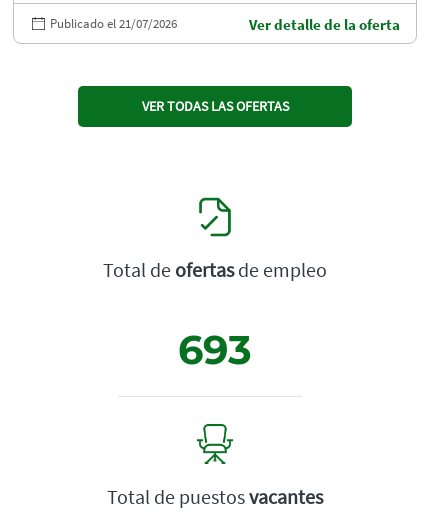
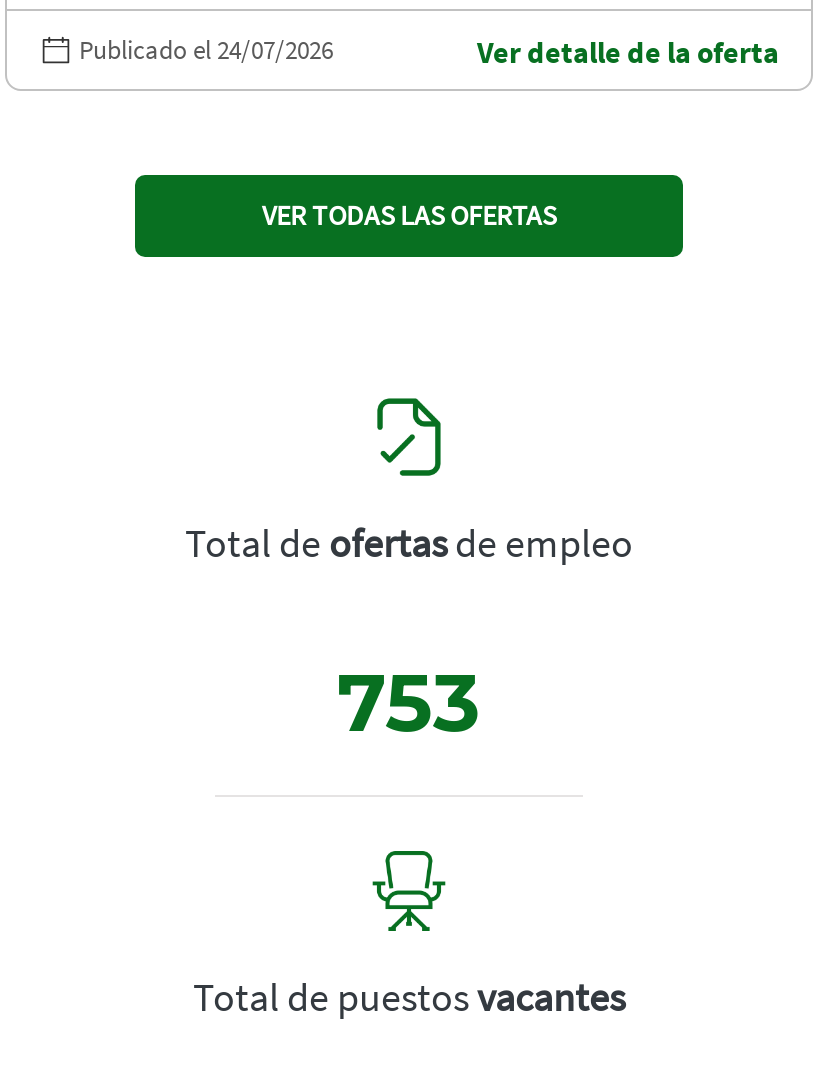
- Publicado el 21/07/2026
+ Publicado el 24/07/2026

- 693
+ 753
